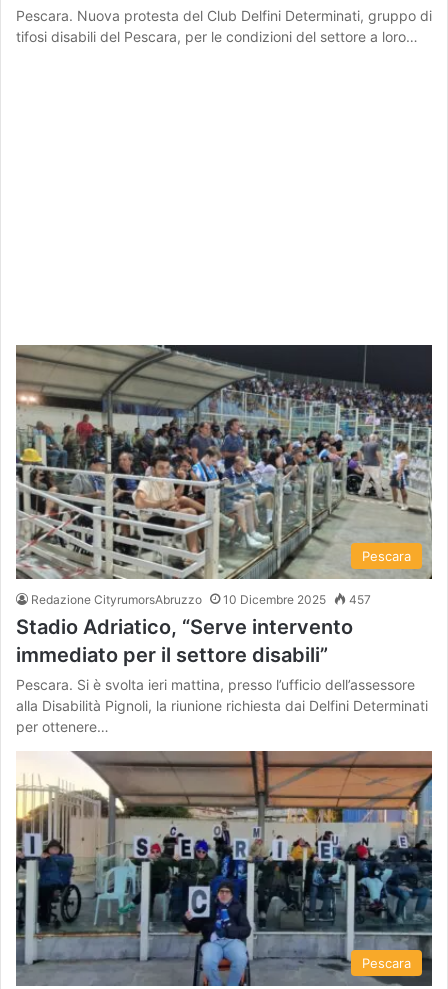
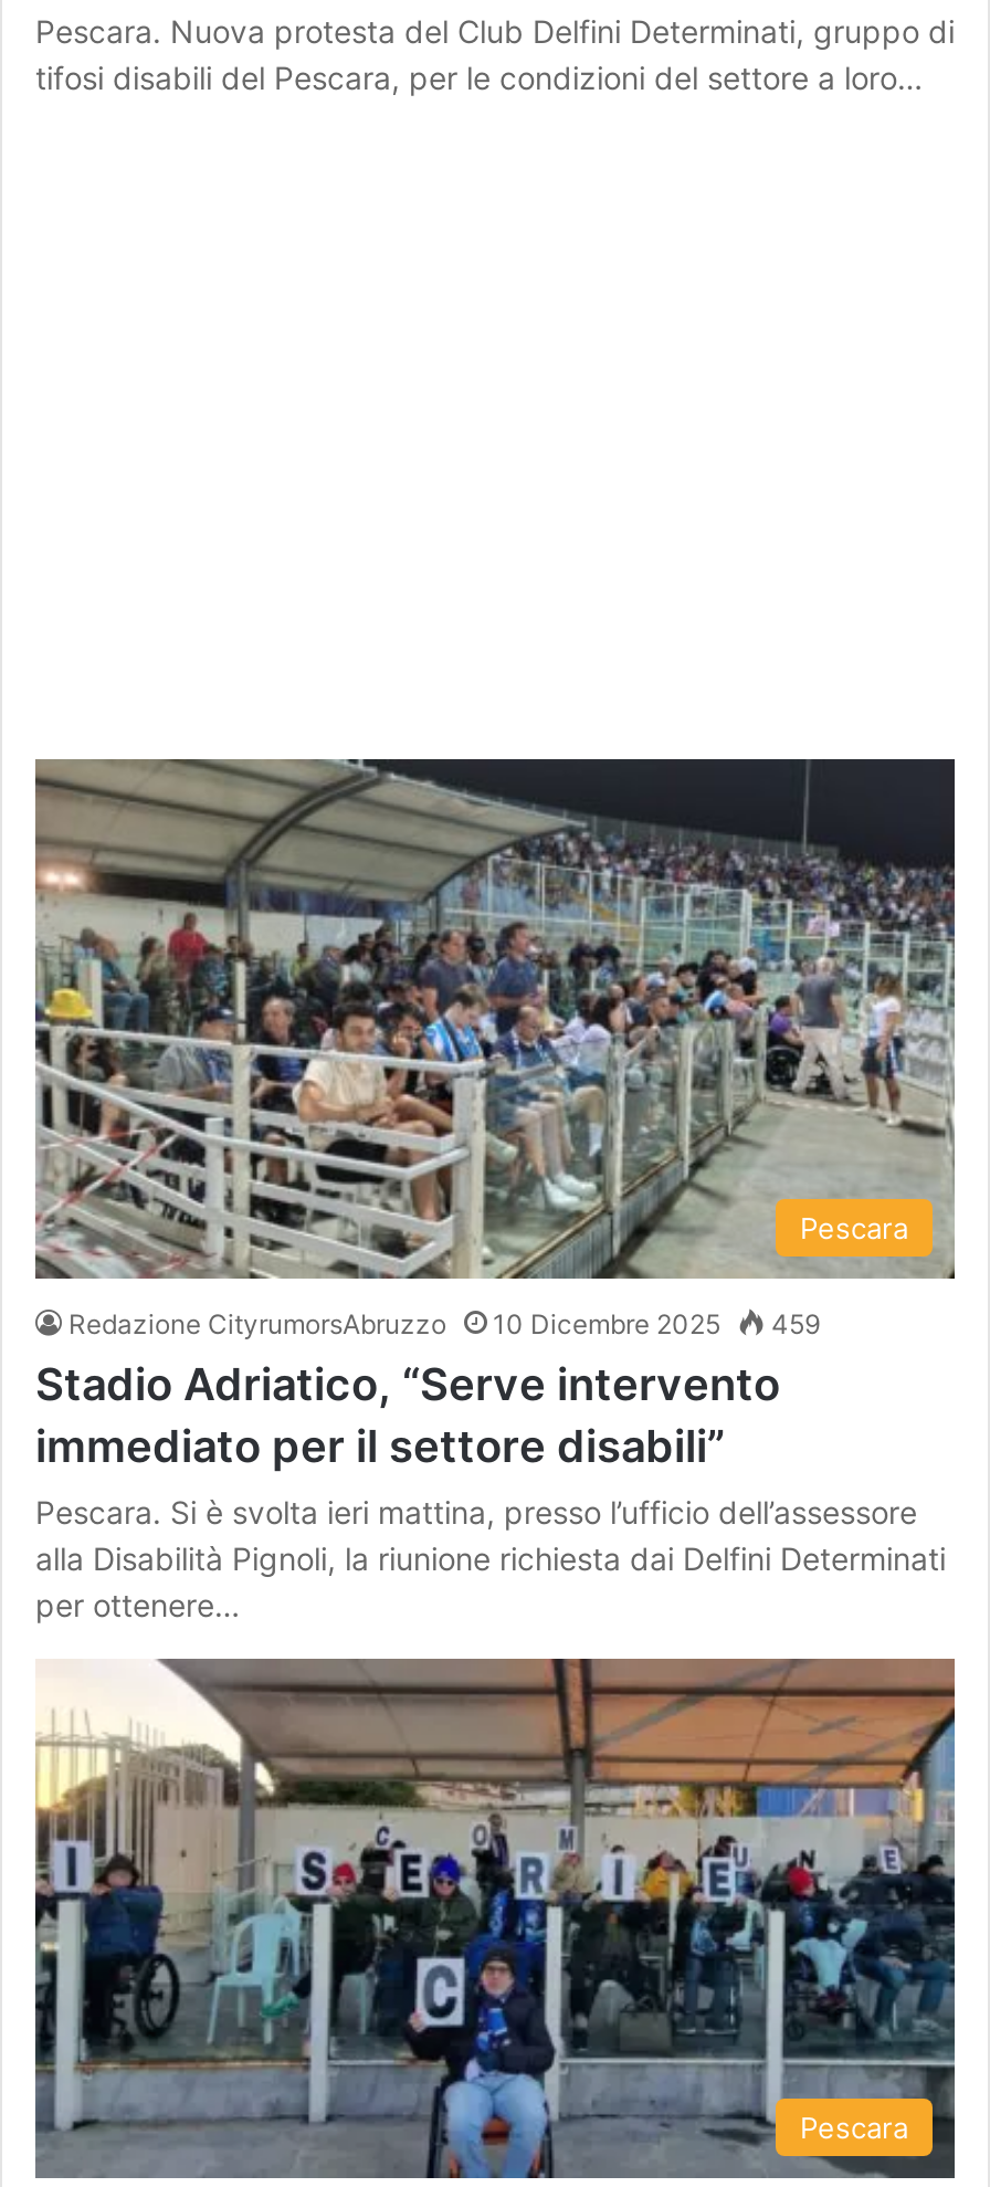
- Redazione CityrumorsAbruzzo 10 Dicembre 2025 457
+ Redazione CityrumorsAbruzzo 10 Dicembre 2025 459
